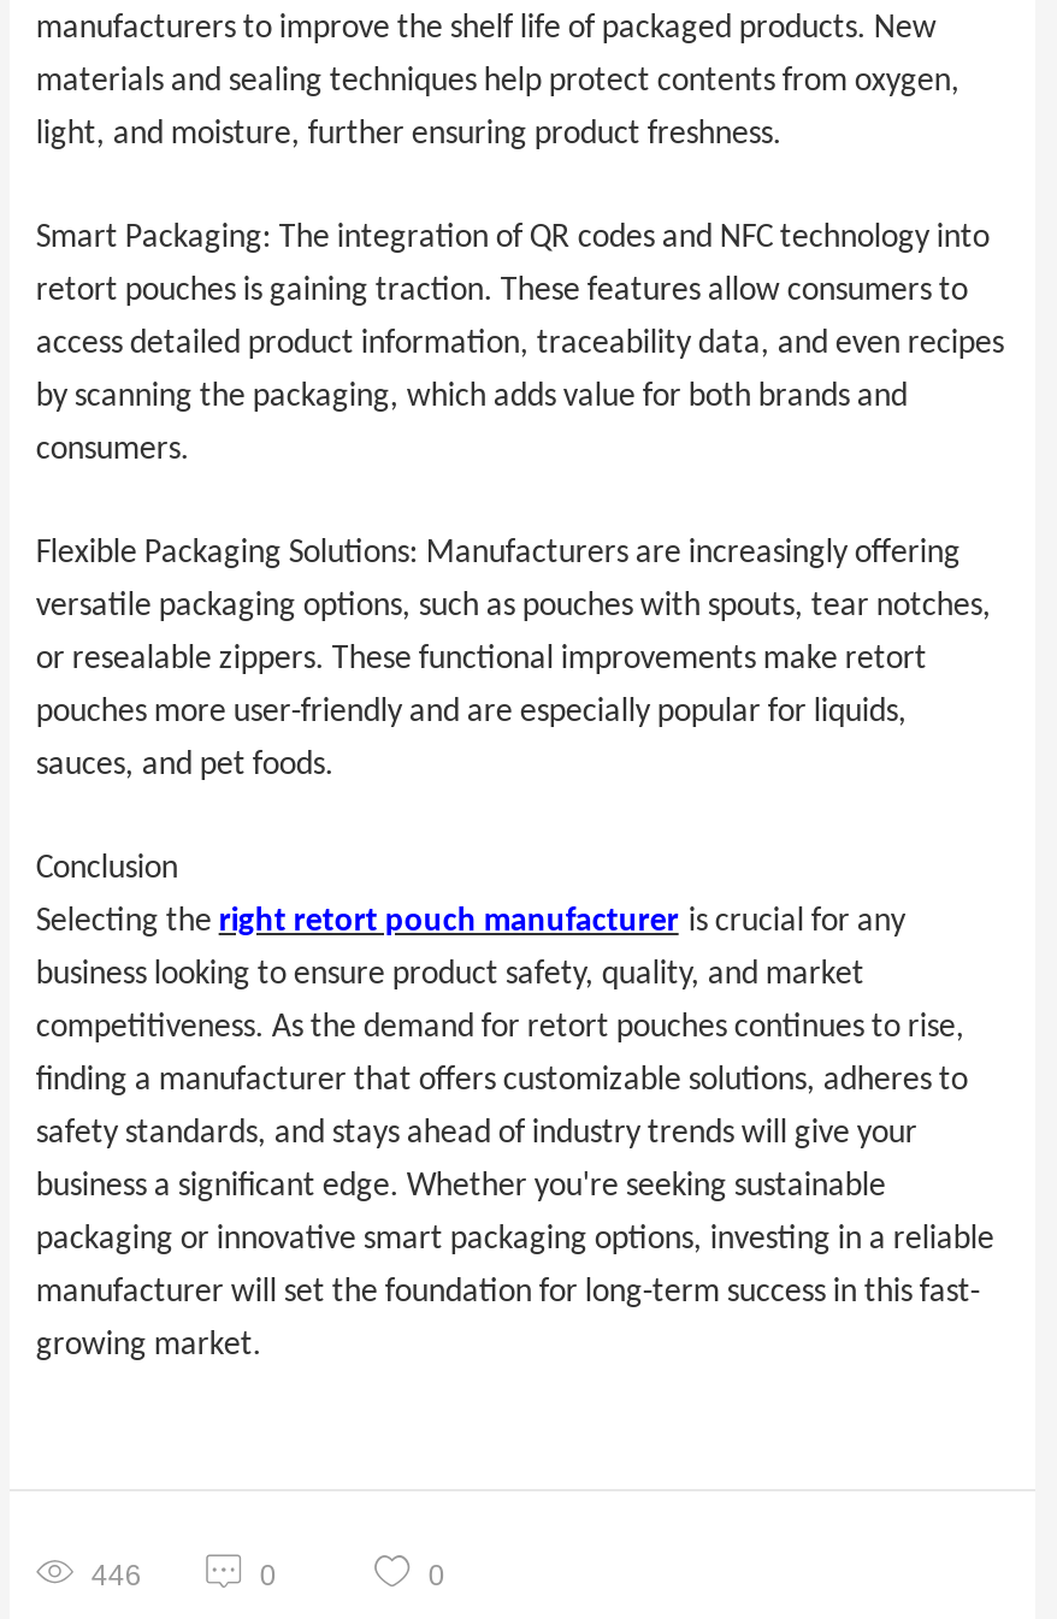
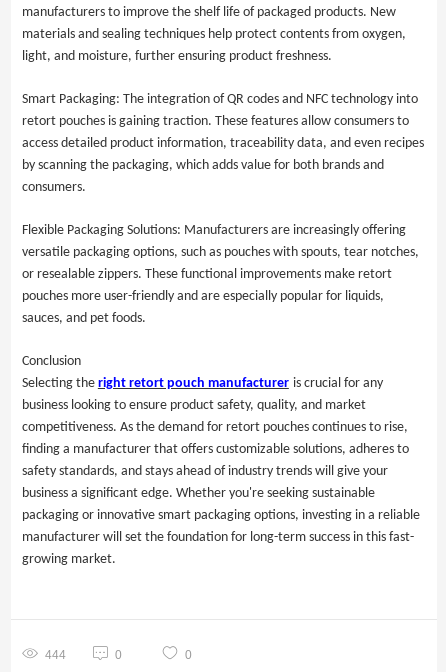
- 446
+ 444
